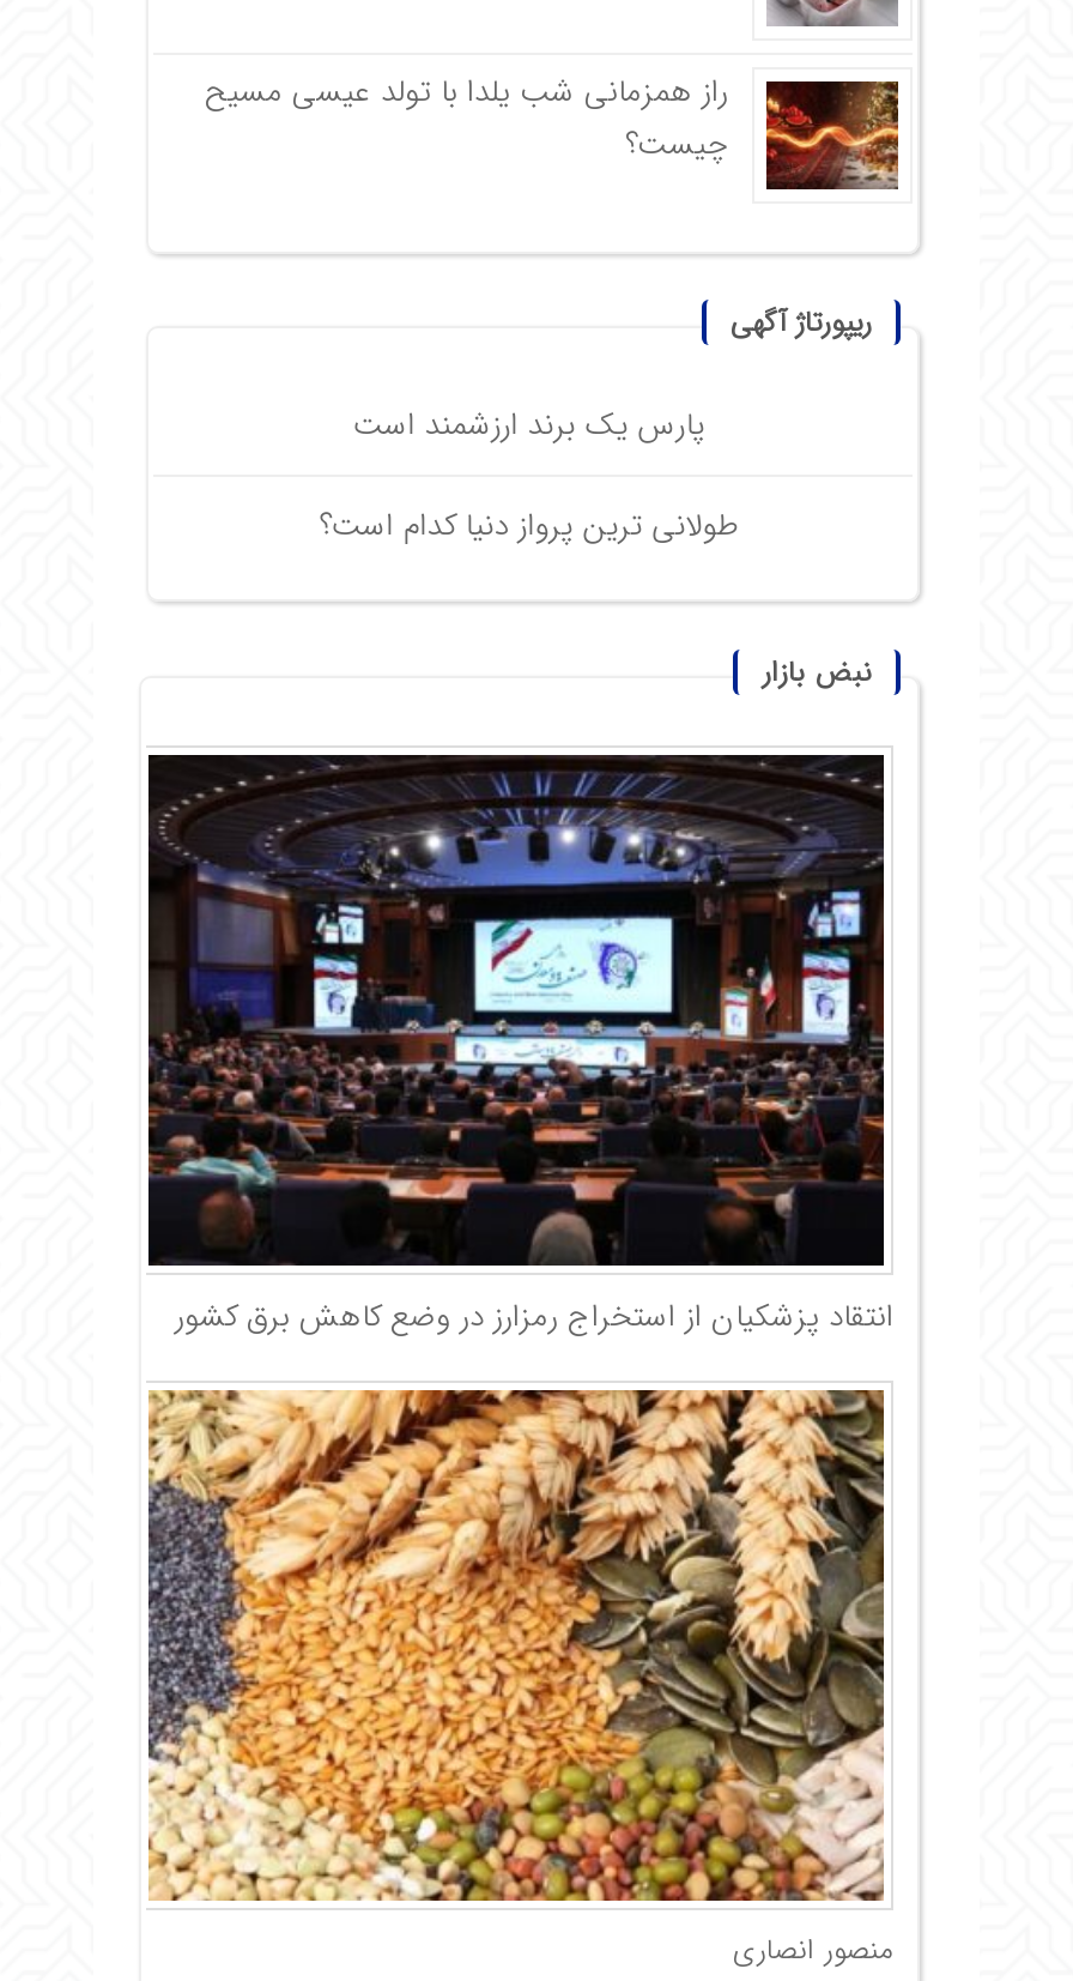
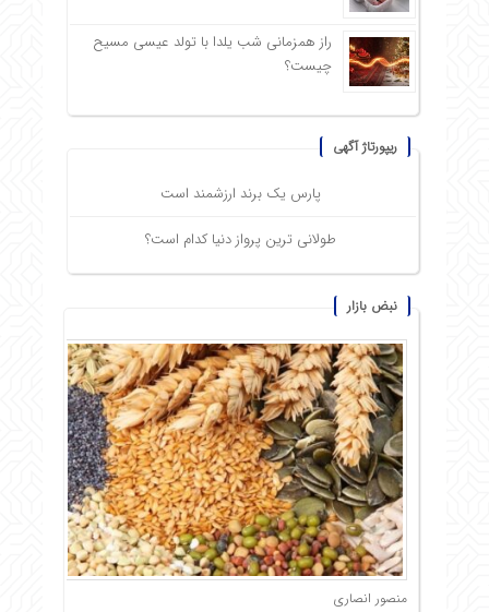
- [image]
- انتقاد پزشکیان از استخراج رمزارز در وضع کاهش برق کشور
